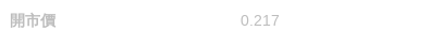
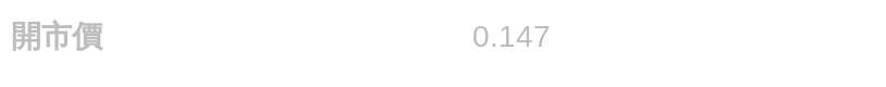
- 0.217
+ 0.147
